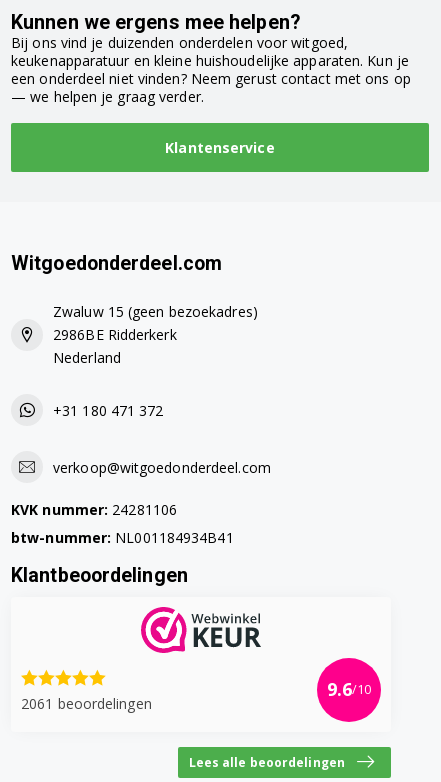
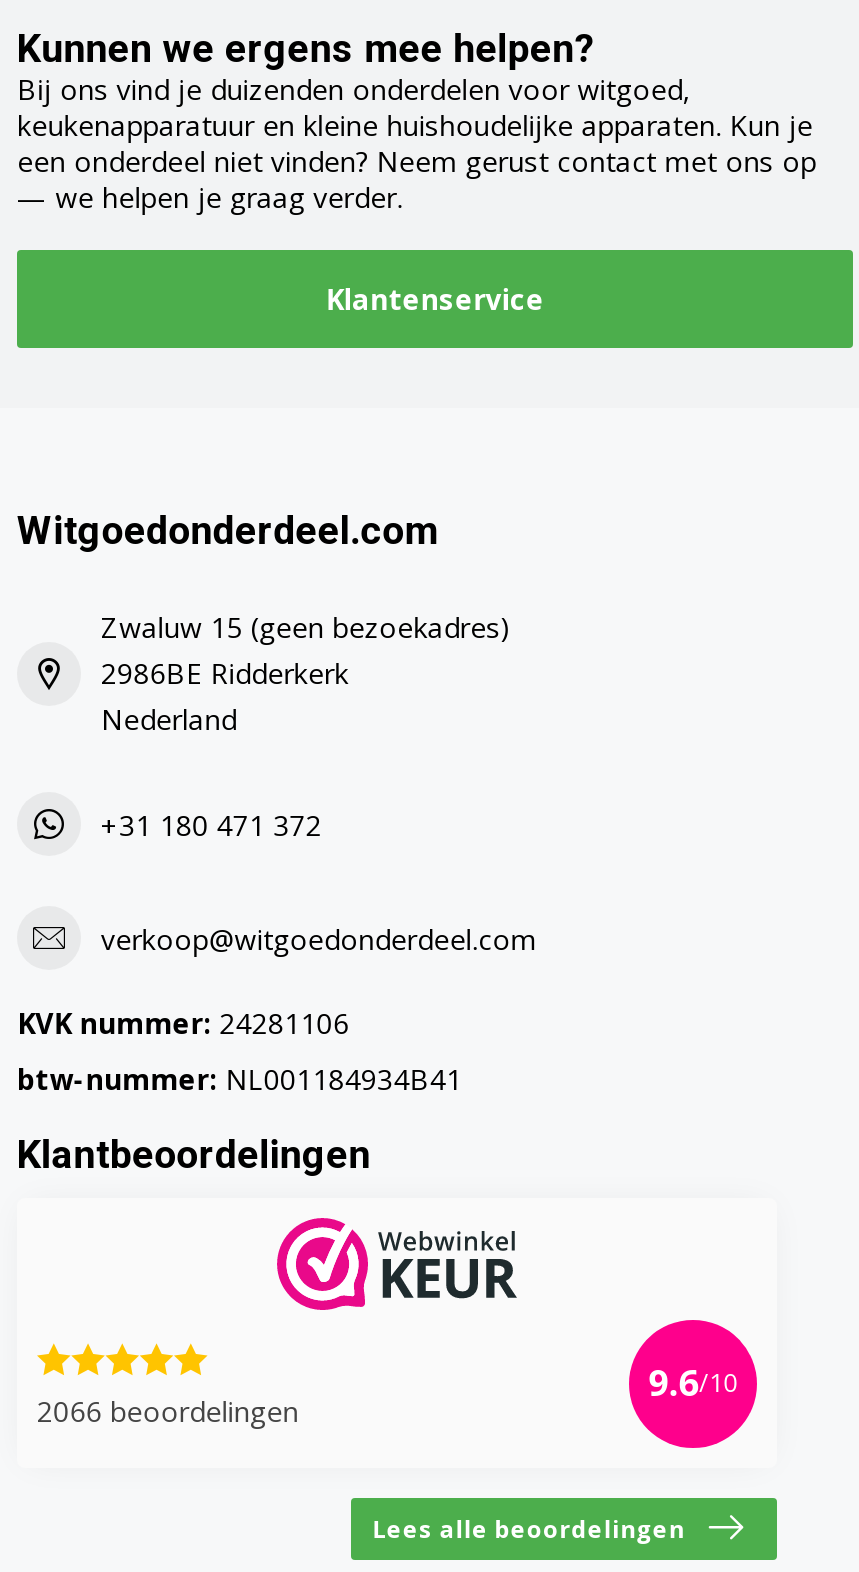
- 2061 beoordelingen
+ 2066 beoordelingen
